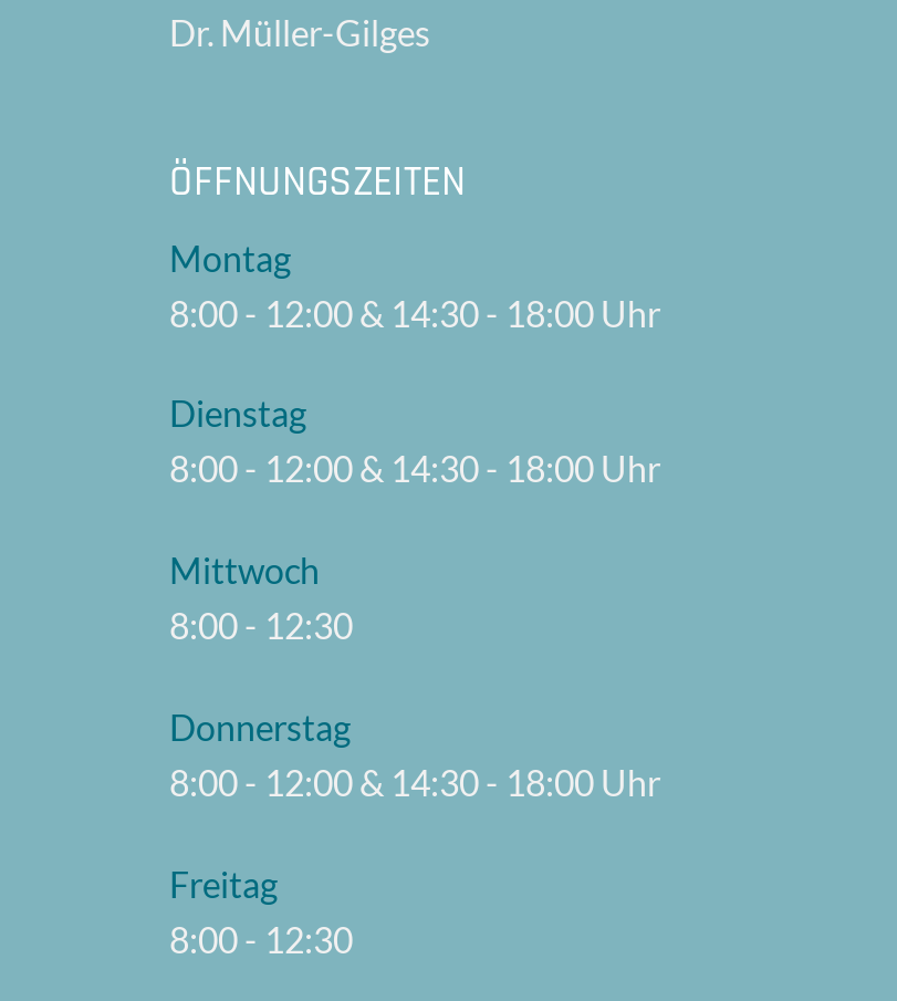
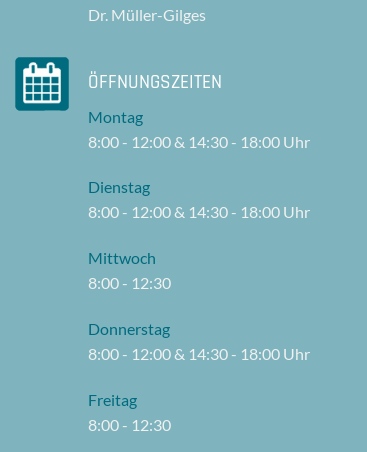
+ [image]
